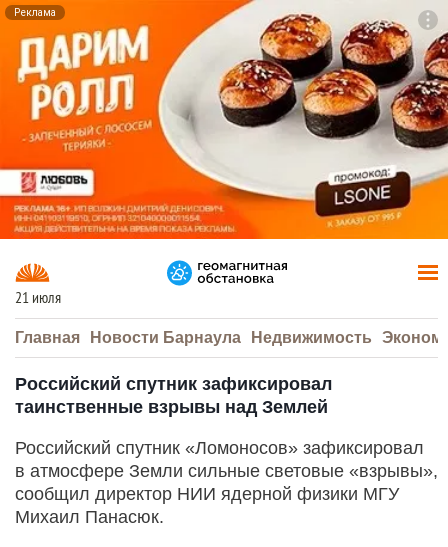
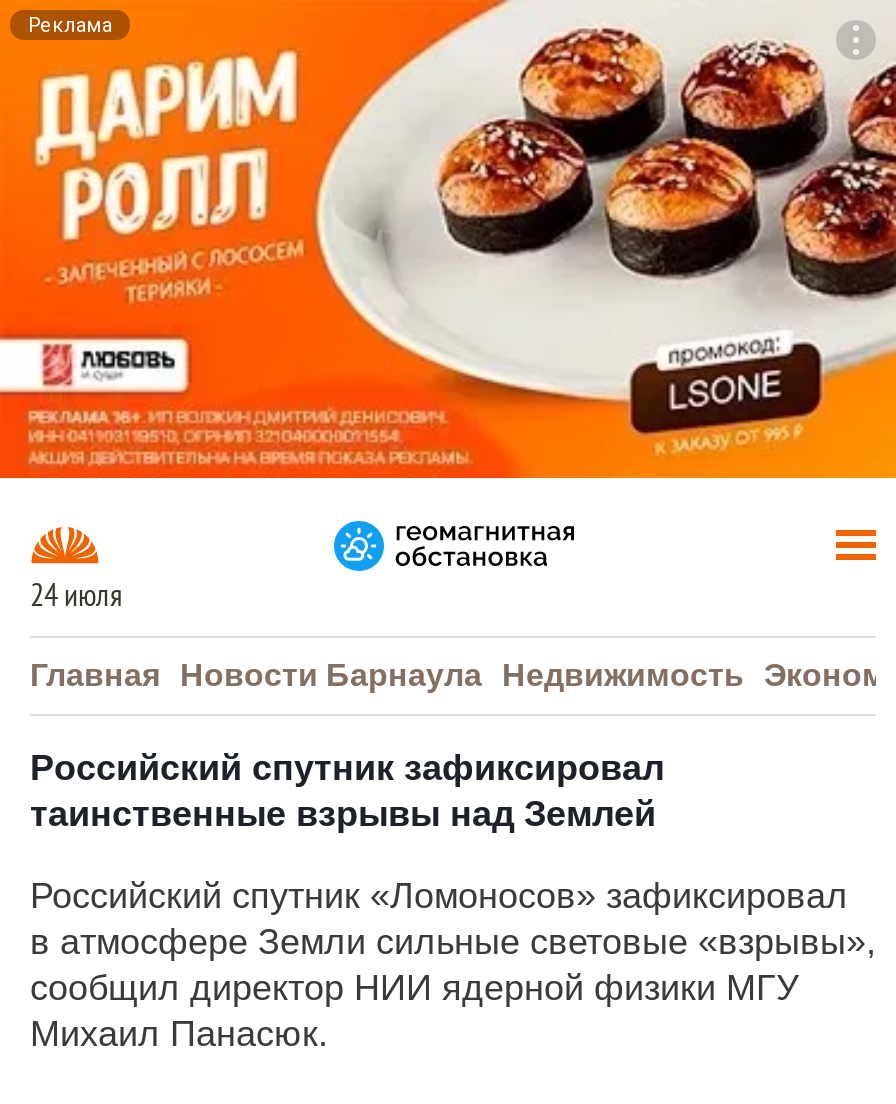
- 21 июля
+ 24 июля
